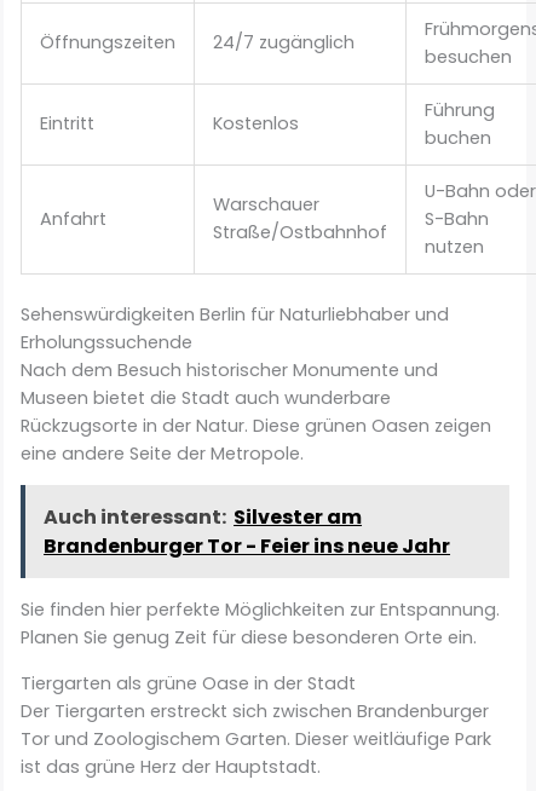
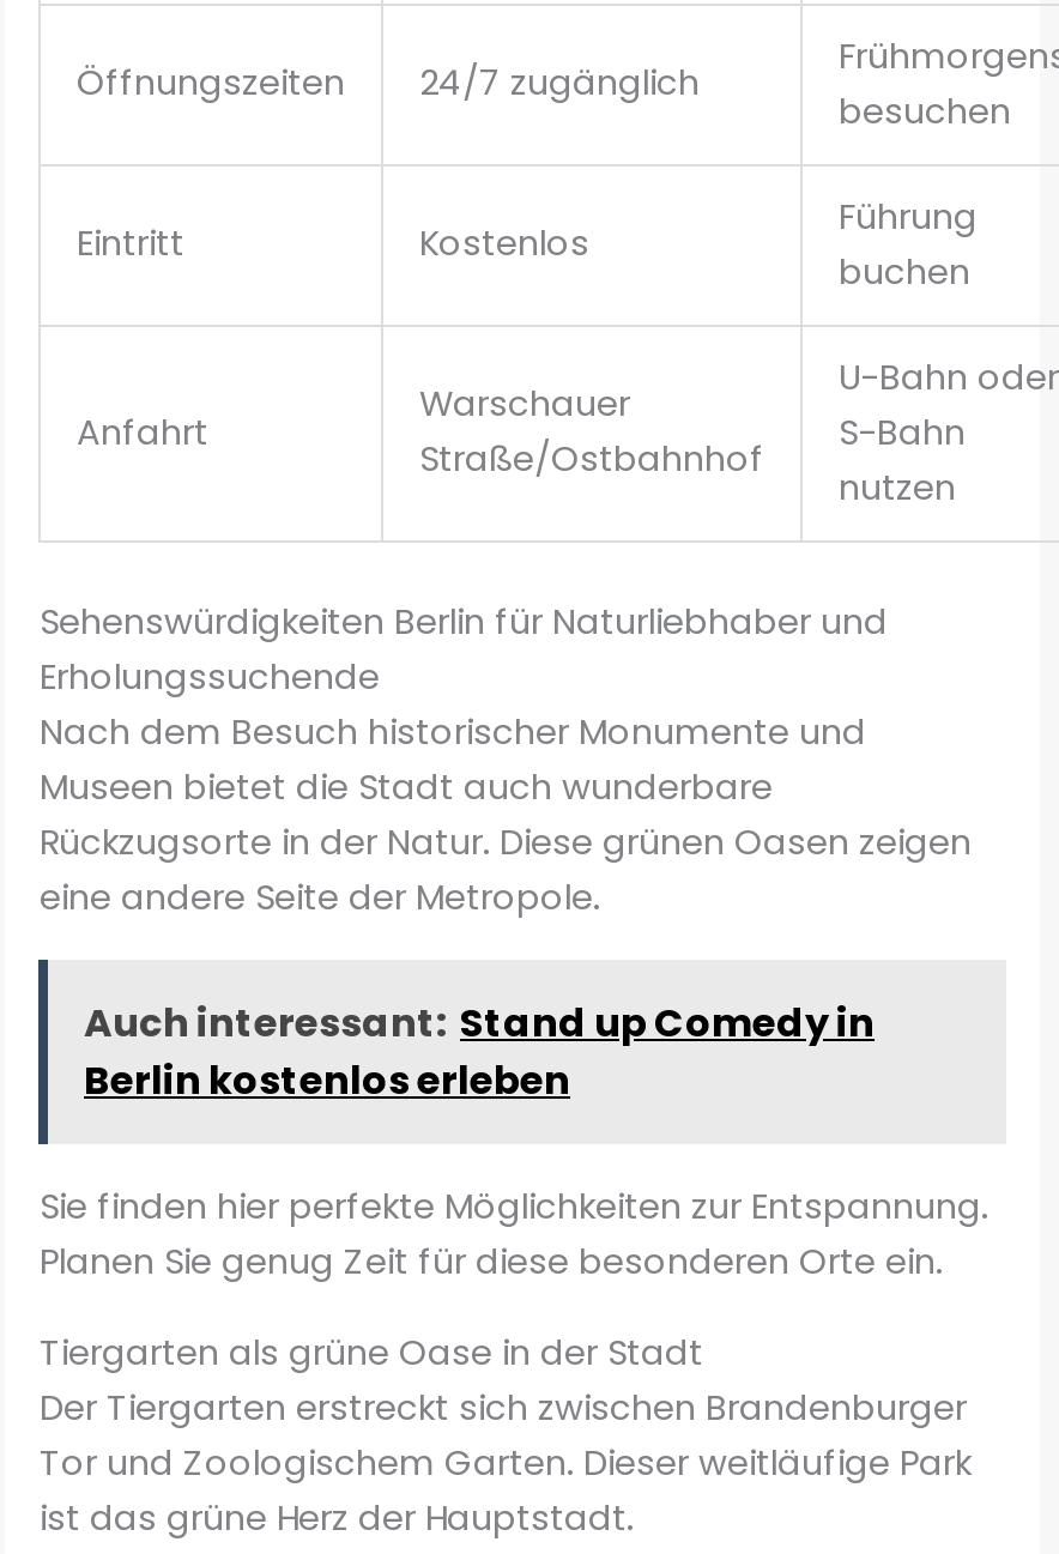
- Auch interessant: Silvester am
- Brandenburger Tor - Feier ins neue Jahr
+ Auch interessant: Stand up Comedy in
+ Berlin kostenlos erleben
